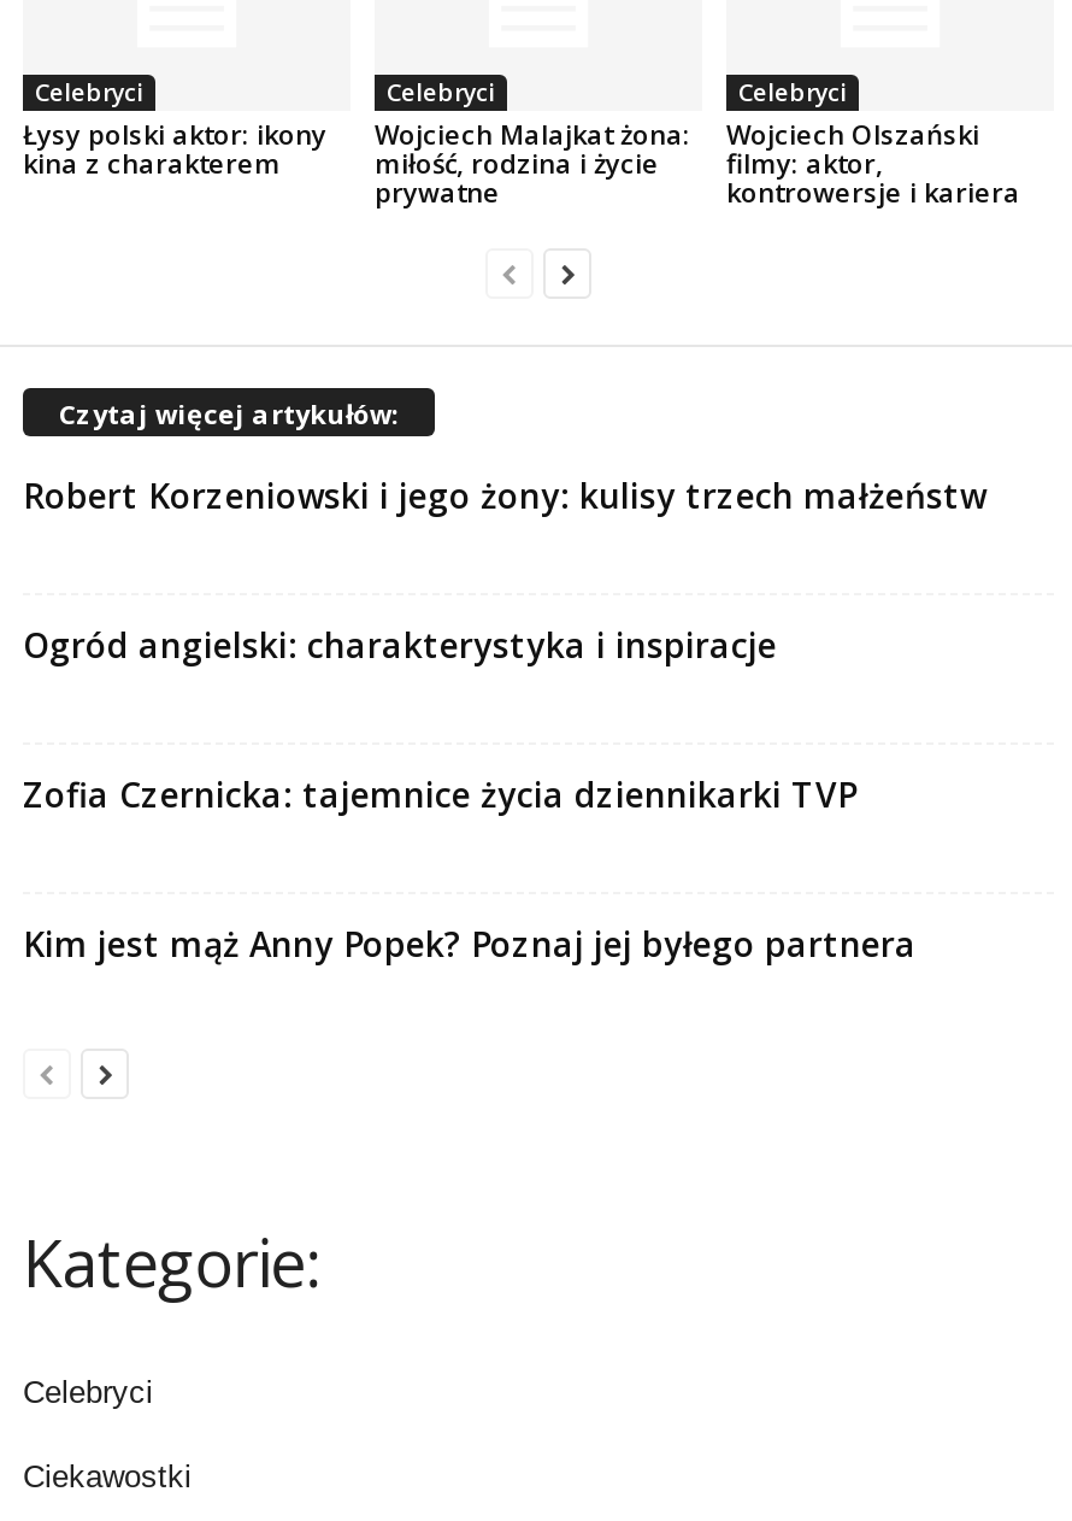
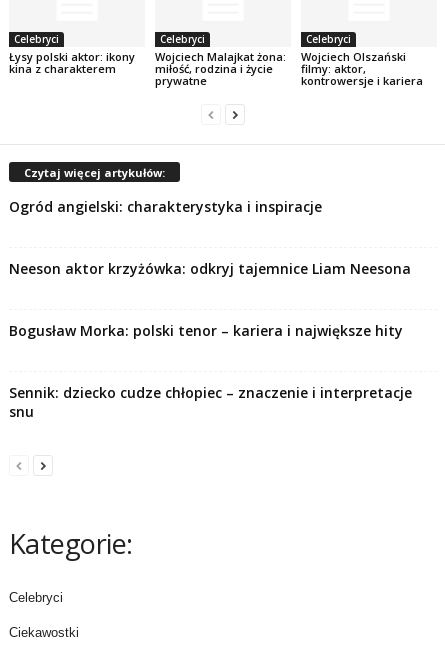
- Robert Korzeniowski i jego żony: kulisy trzech małżeństw

moved up: Ogród angielski: charakterystyka i inspiracje

- Zofia Czernicka: tajemnice życia dziennikarki TVP
- Kim jest mąż Anny Popek? Poznaj jej byłego partnera
+ Neeson aktor krzyżówka: odkryj tajemnice Liam Neesona
+ Bogusław Morka: polski tenor – kariera i największe hity
+ Sennik: dziecko cudze chłopiec – znaczenie i interpretacje
+ snu
